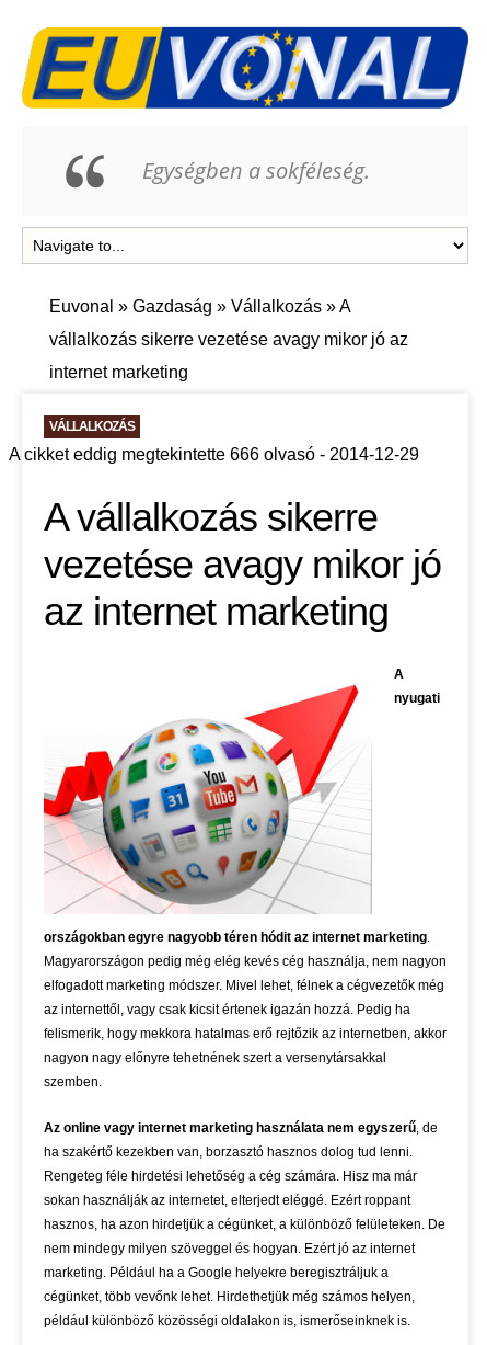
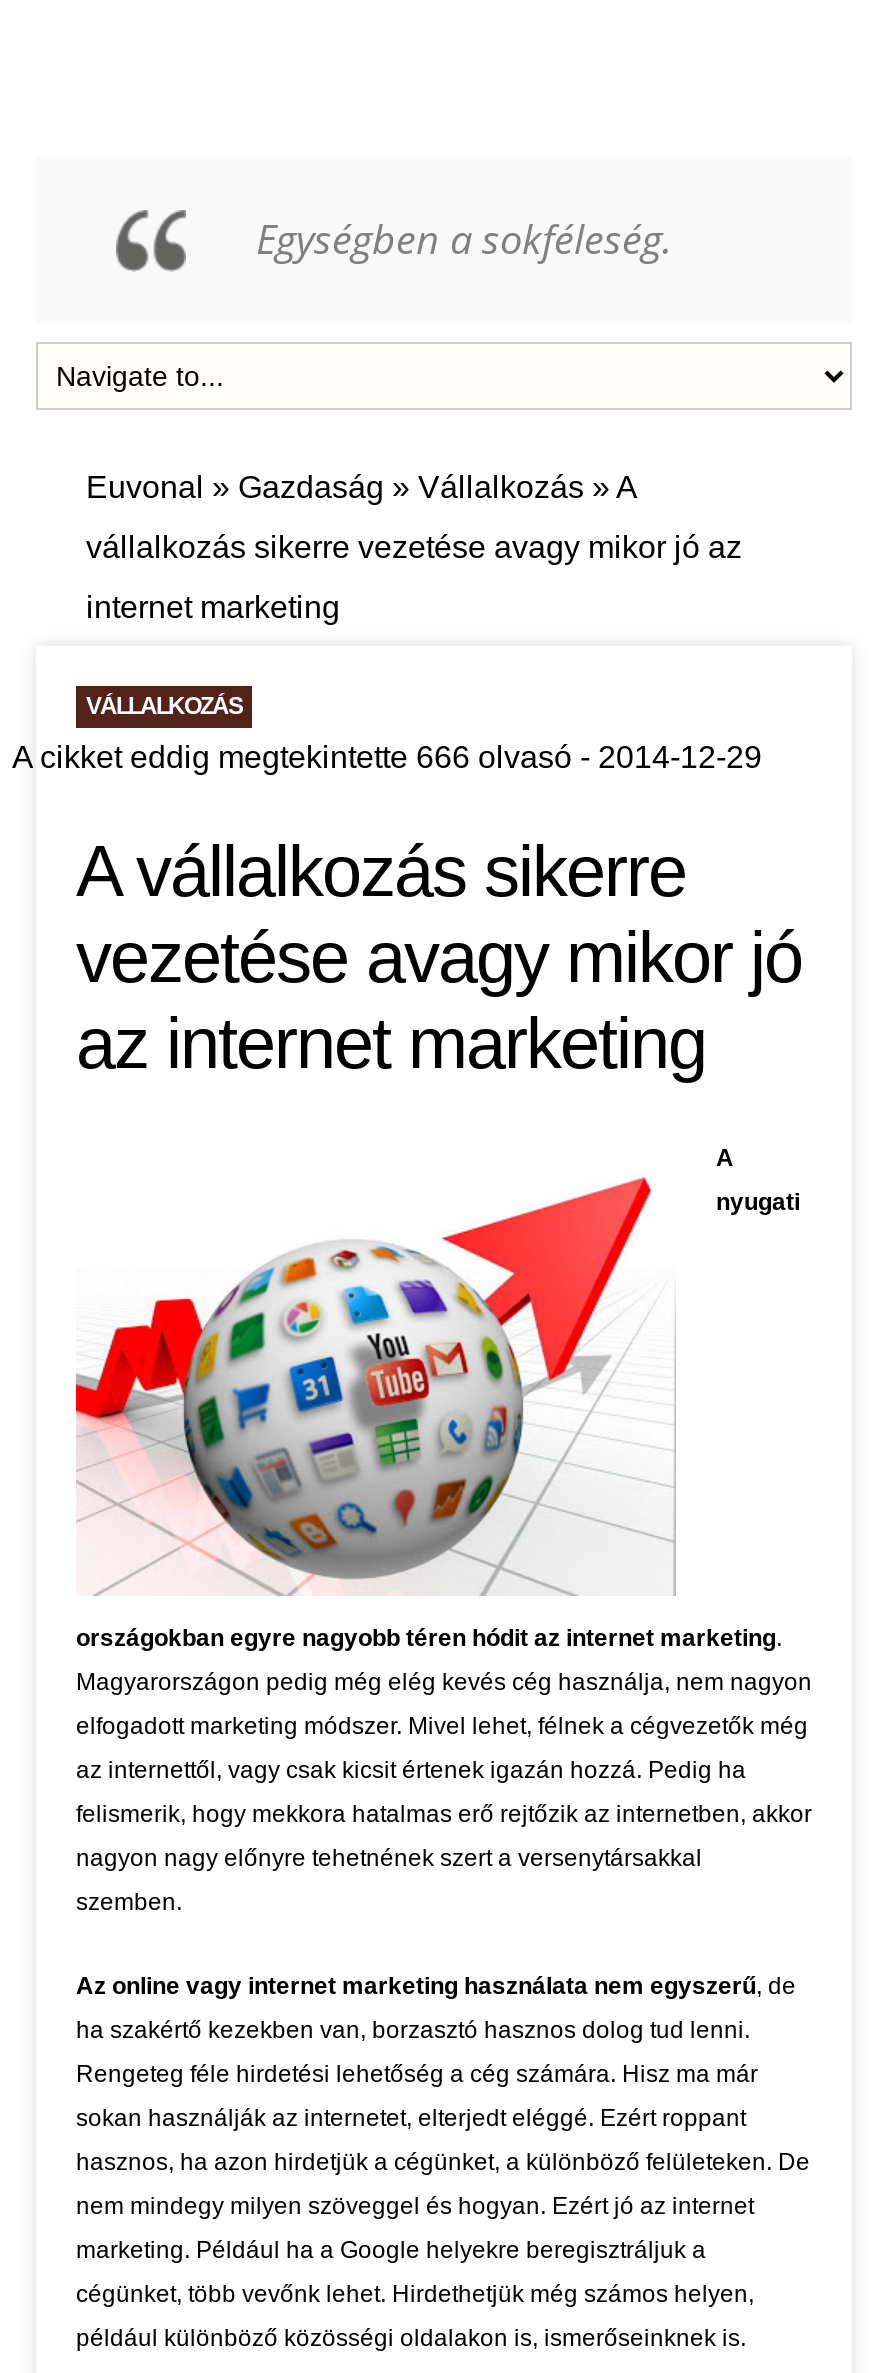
- [image]
